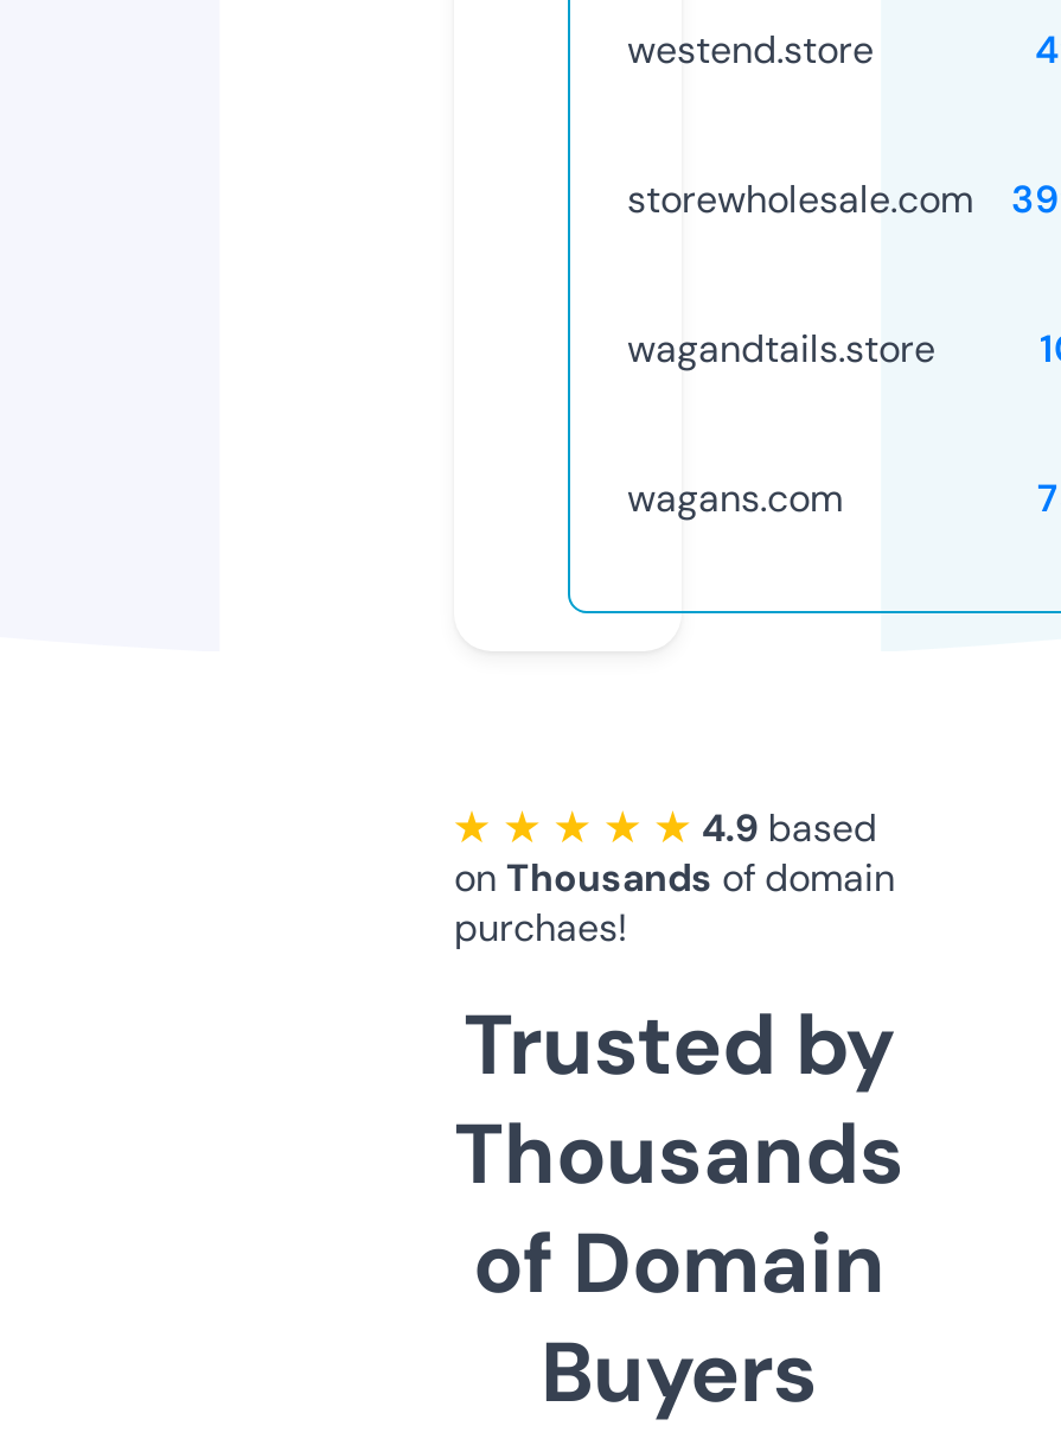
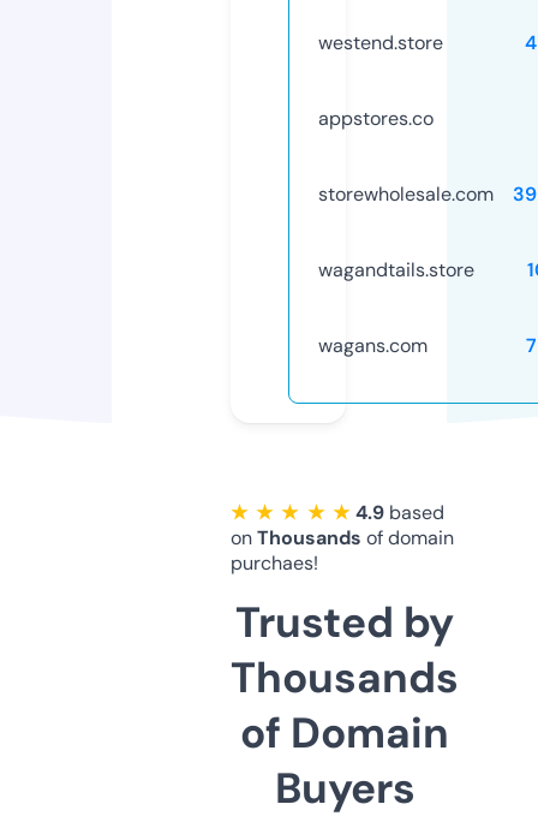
+ appstores.co
